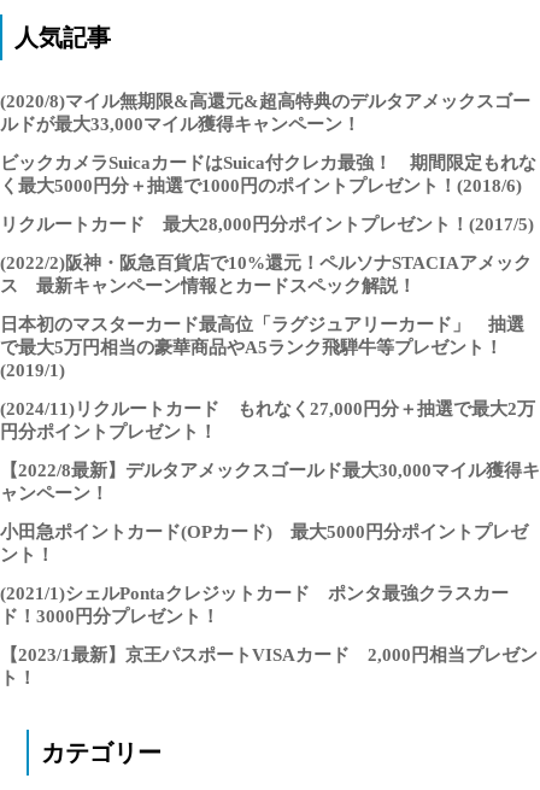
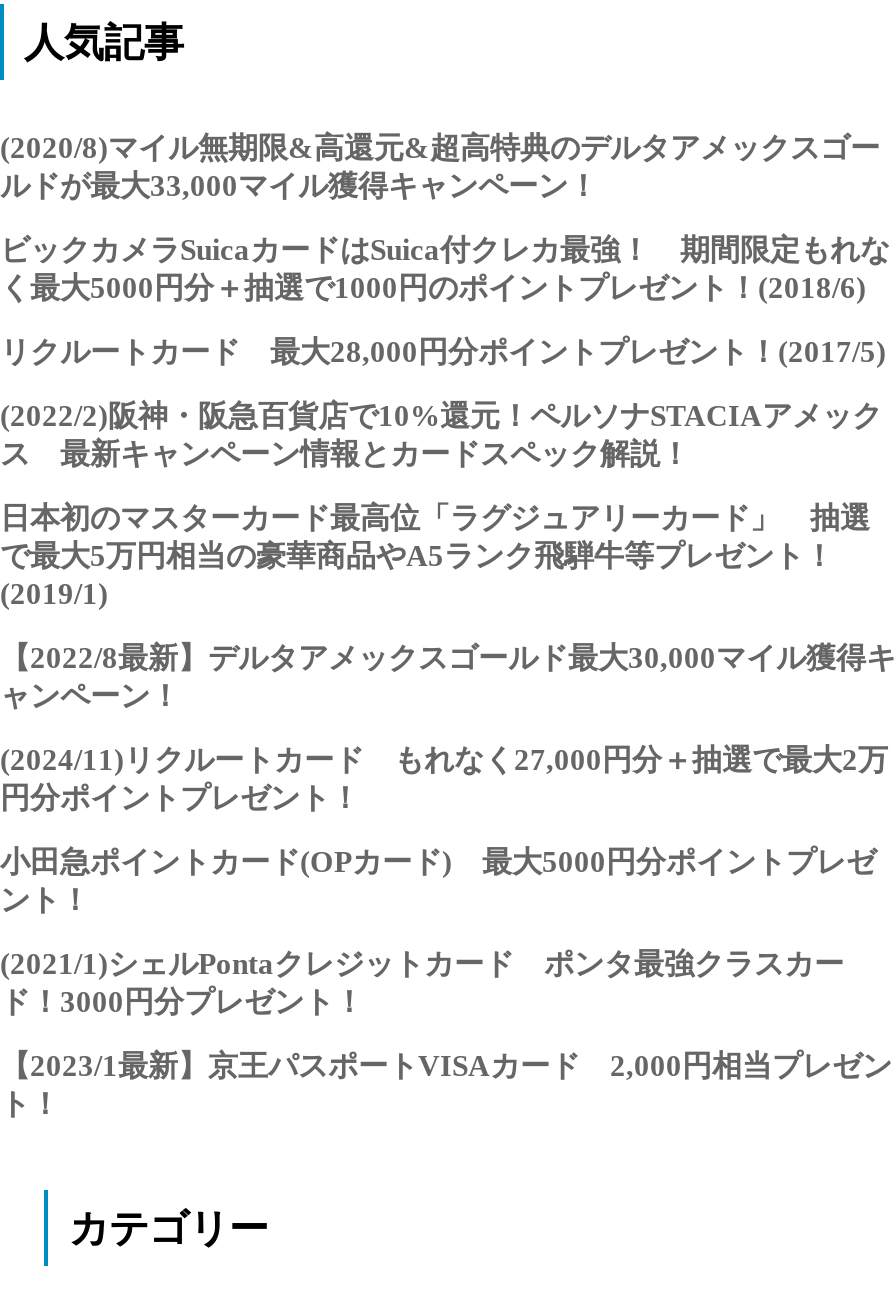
moved down: (2024/11)リクルートカード もれなく27,000円分＋抽選で最大2万 | 円分ポイントプレゼント！

moved up: 【2022/8最新】デルタアメックスゴールド最大30,000マイル獲得キ | ャンペーン！
